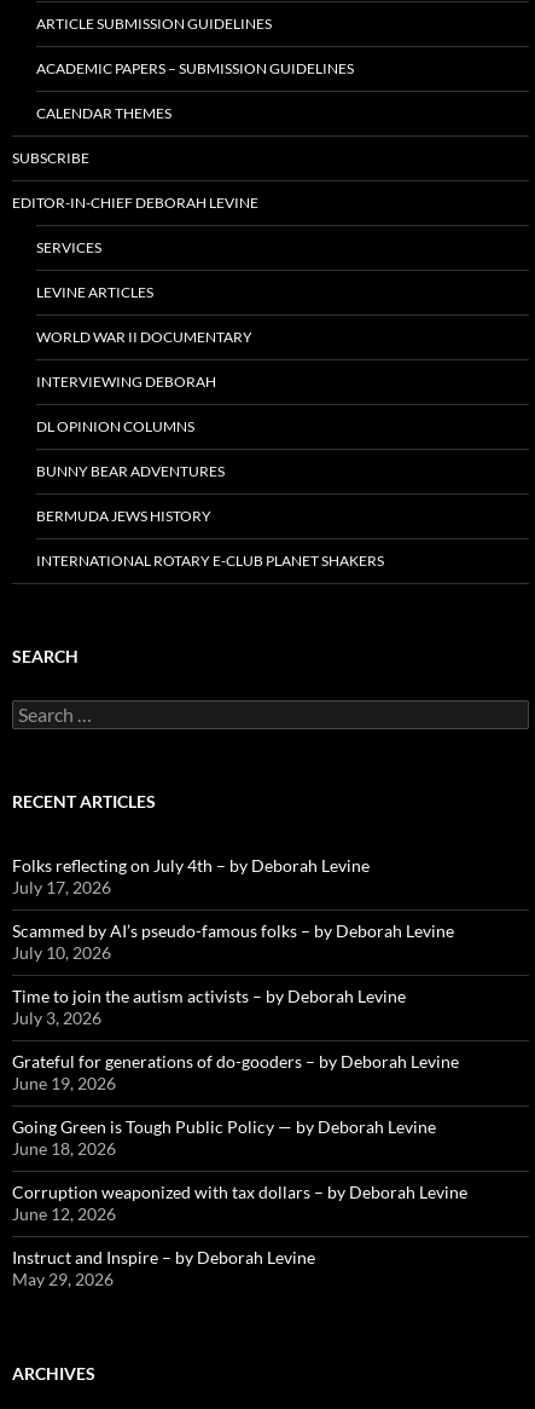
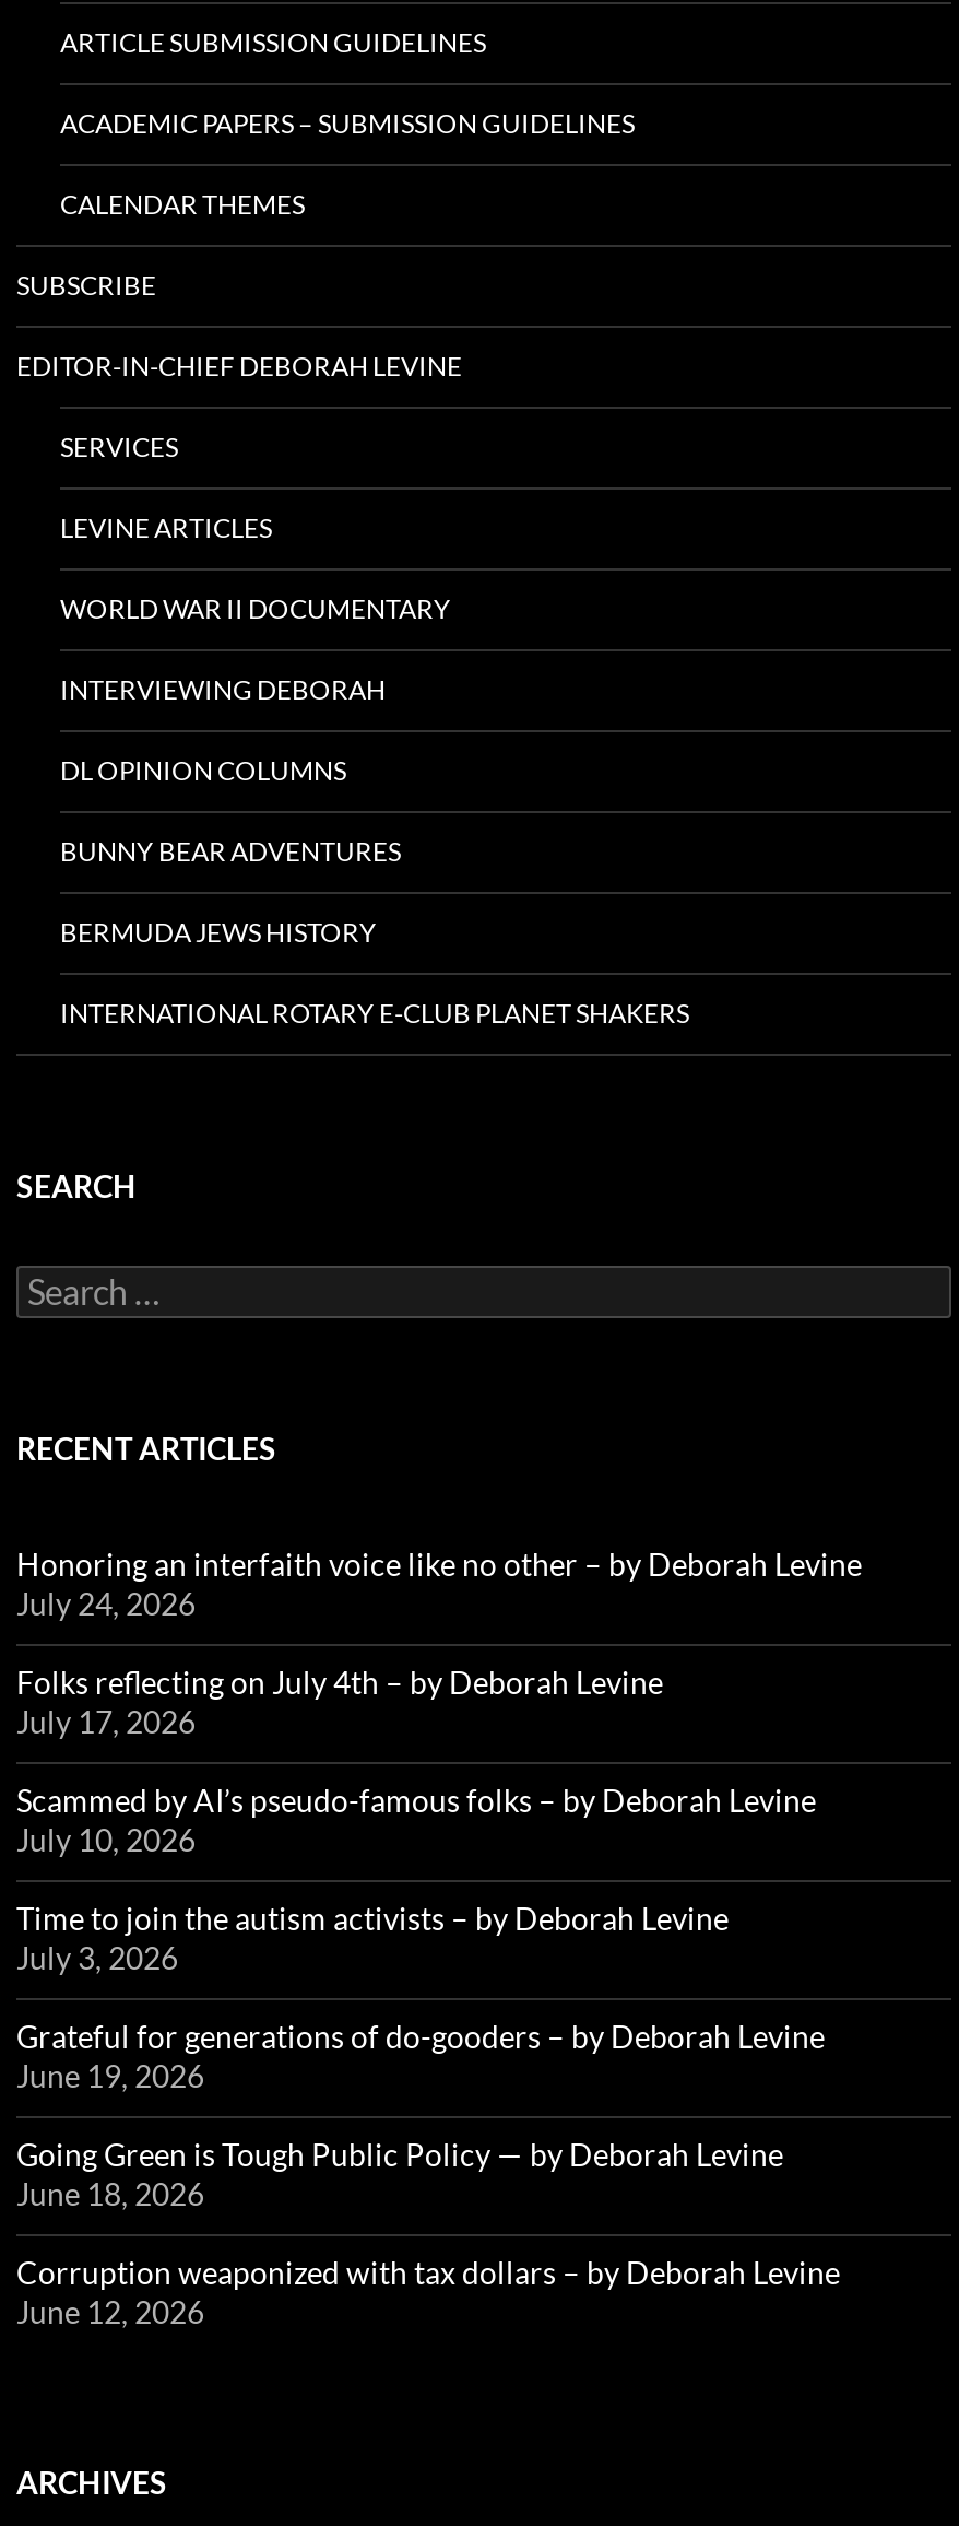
+ Honoring an interfaith voice like no other – by Deborah Levine
+ July 24, 2026

moved down: Folks reflecting on July 4th – by Deborah Levine | July 17, 2026 | Scammed by AI’s pseudo-famous folks – by Deborah Levine | ... | Corruption weaponized with tax dollars – by Deborah Levine | June 12, 2026

- Instruct and Inspire – by Deborah Levine
- May 29, 2026
